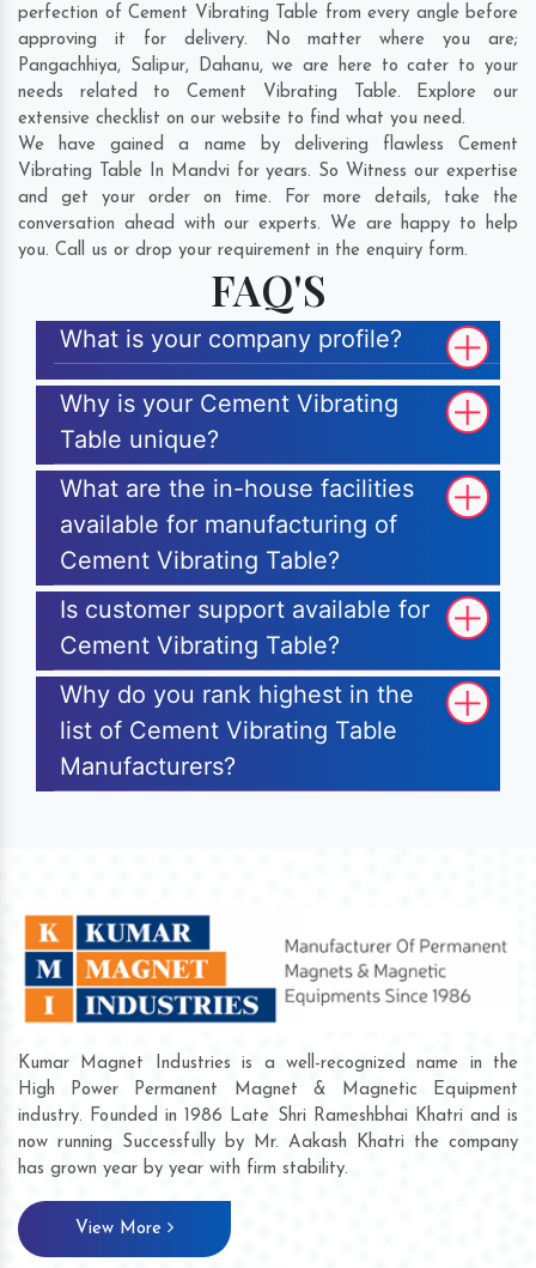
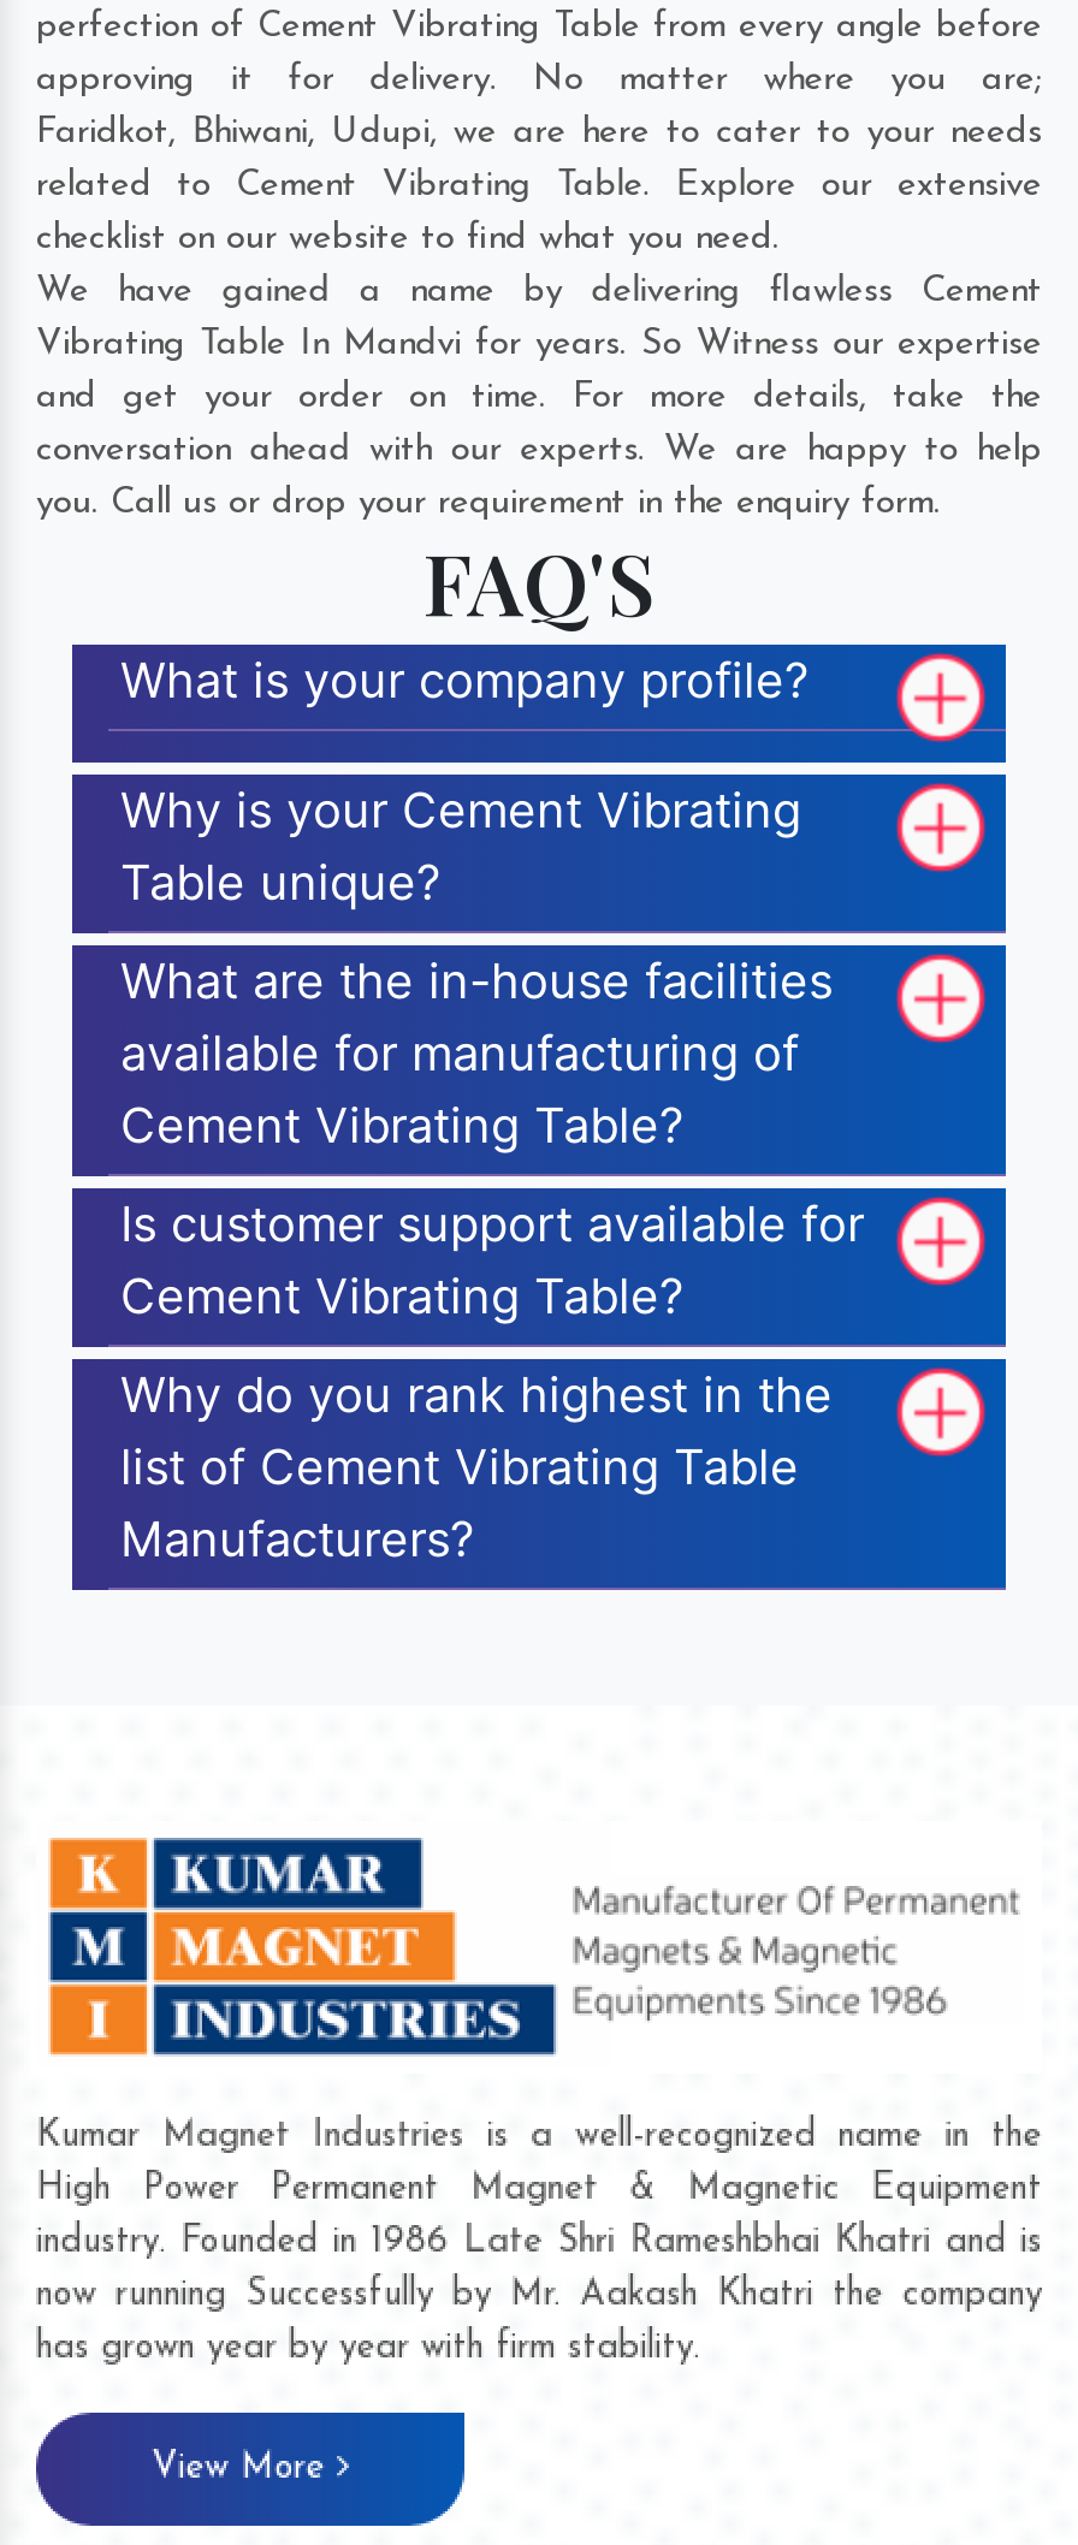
- Pangachhiya, Salipur, Dahanu, we are here to cater to your
+ Faridkot, Bhiwani, Udupi, we are here to cater to your needs

- needs related to Cement Vibrating Table. Explore our
+ related to Cement Vibrating Table. Explore our extensive

- extensive checklist on our website to find what you need.
+ checklist on our website to find what you need.
